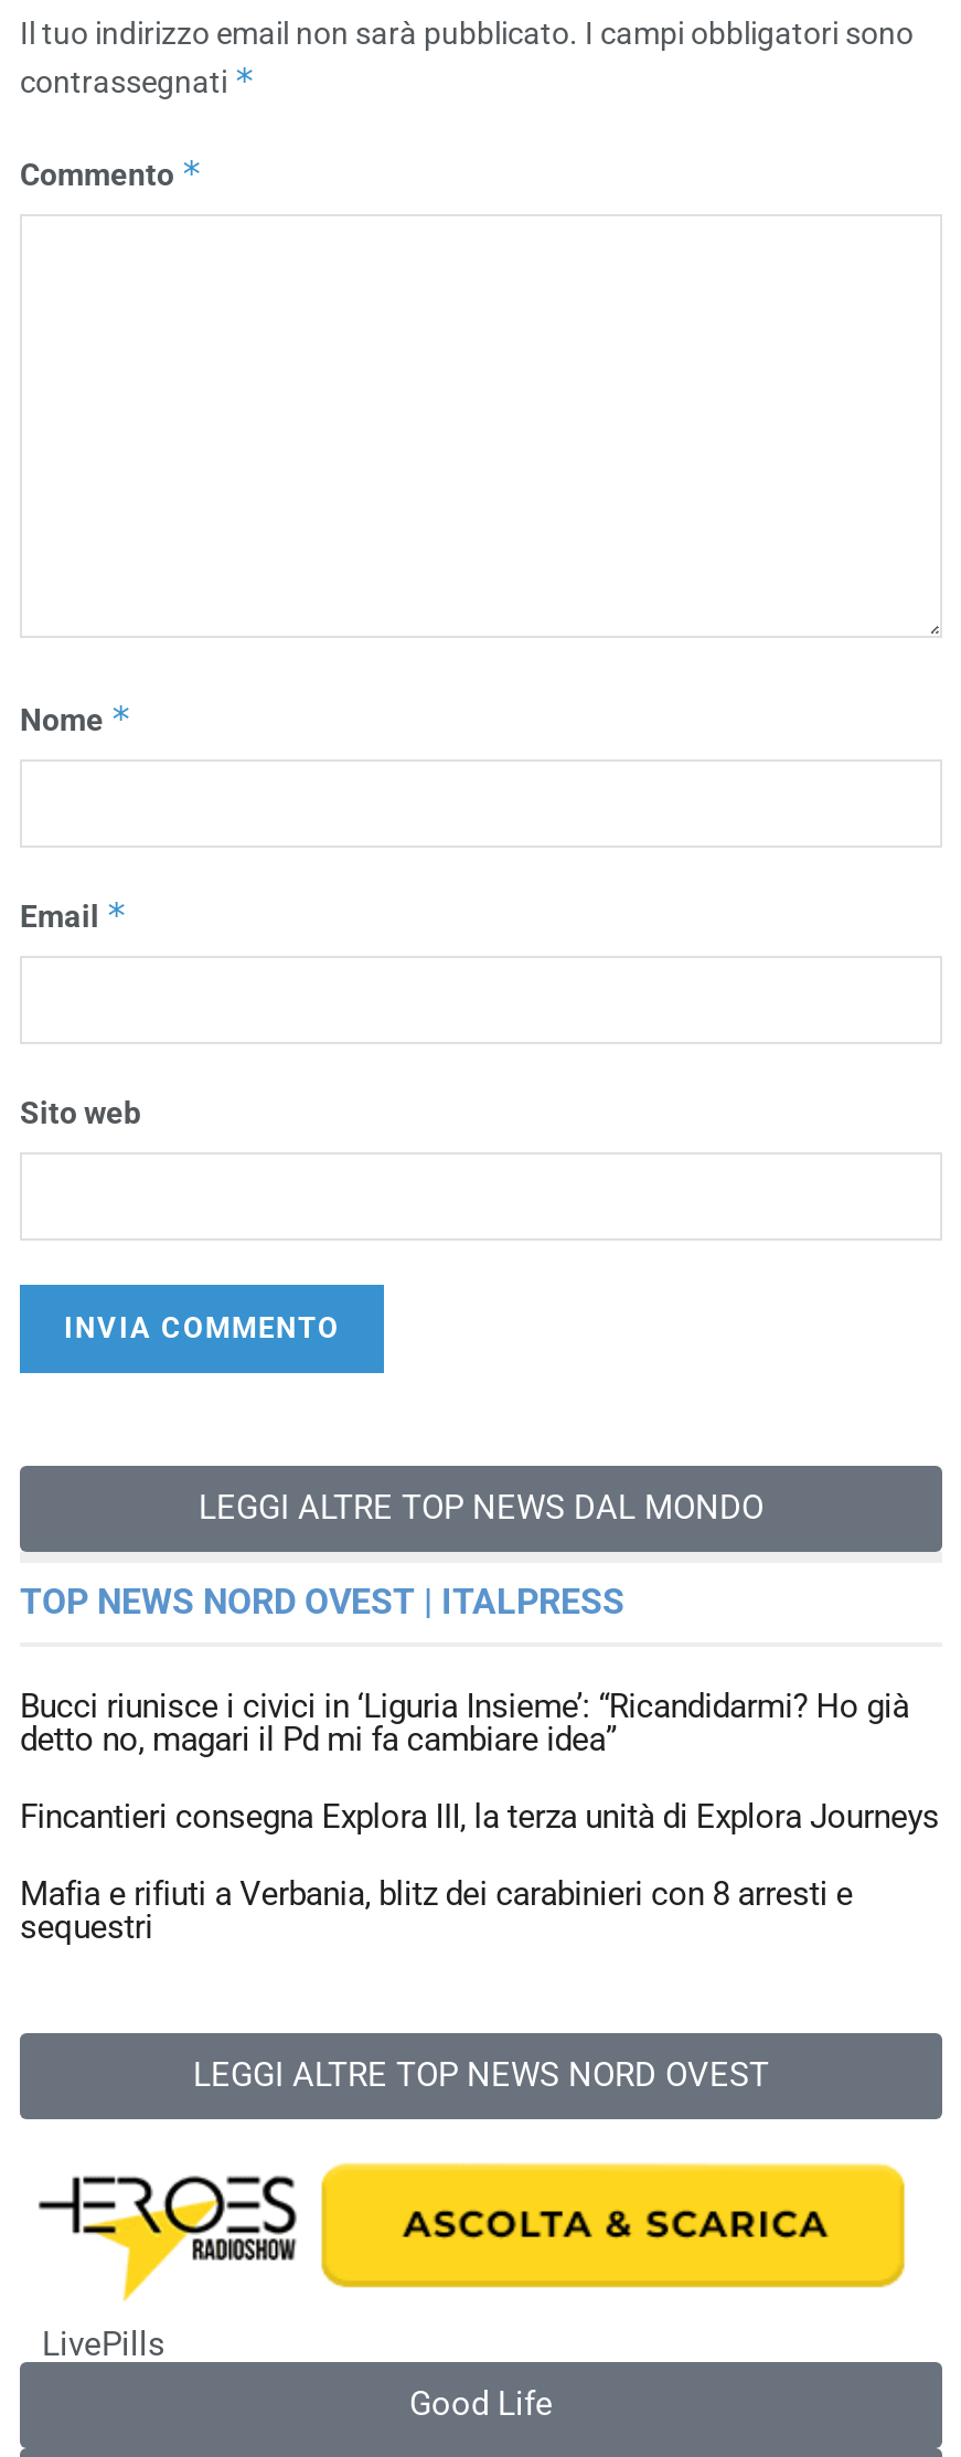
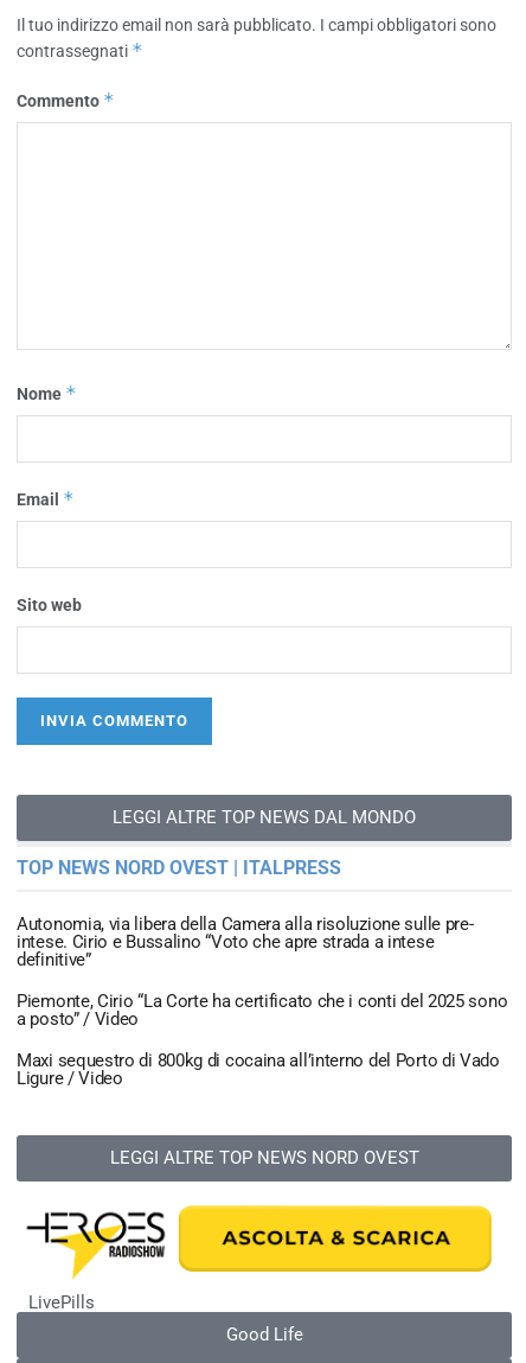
- Bucci riunisce i civici in ‘Liguria Insieme’: “Ricandidarmi? Ho già
- detto no, magari il Pd mi fa cambiare idea”
+ Autonomia, via libera della Camera alla risoluzione sulle pre-
+ intese. Cirio e Bussalino “Voto che apre strada a intese
+ definitive”

- Fincantieri consegna Explora III, la terza unità di Explora Journeys
+ Piemonte, Cirio “La Corte ha certificato che i conti del 2025 sono
+ a posto” / Video

- Mafia e rifiuti a Verbania, blitz dei carabinieri con 8 arresti e
- sequestri
+ Maxi sequestro di 800kg di cocaina all’interno del Porto di Vado
+ Ligure / Video
